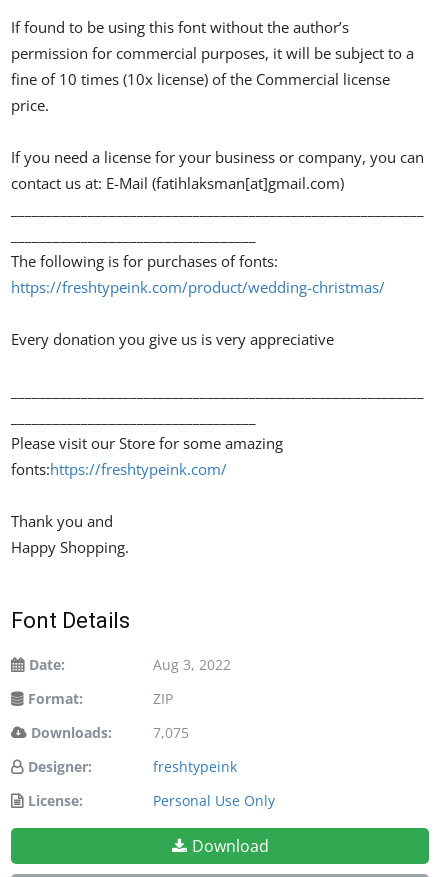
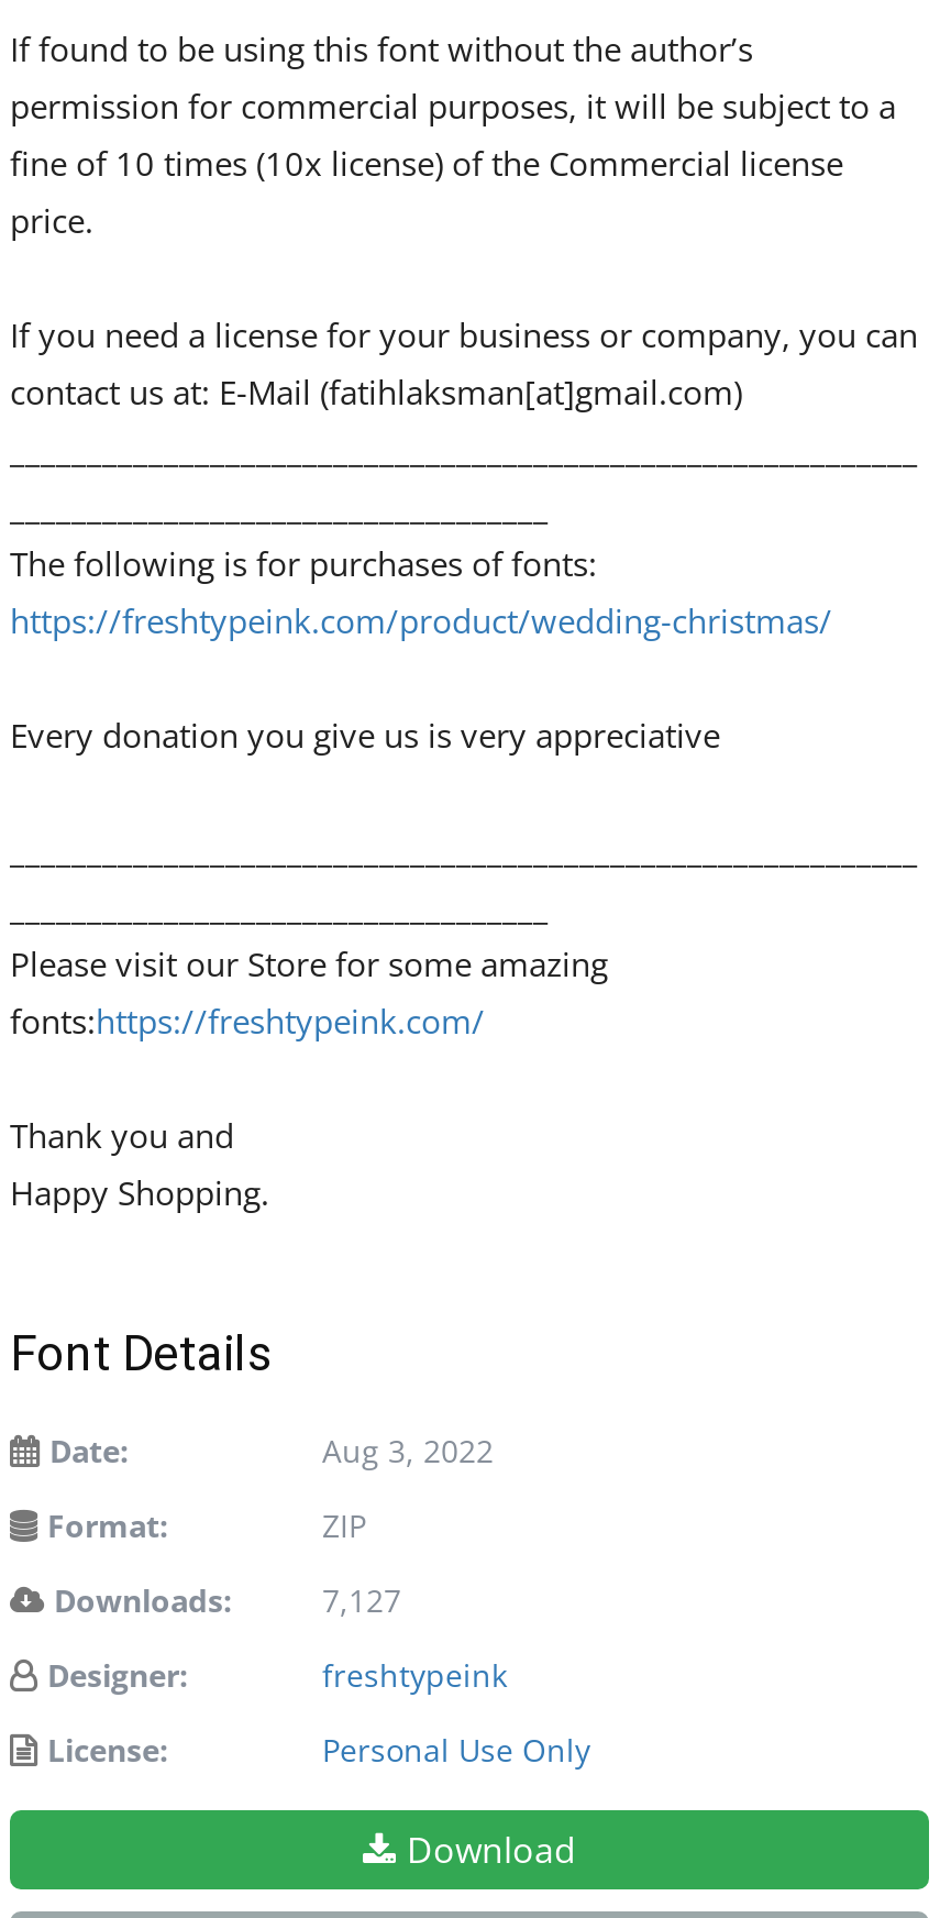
- 7,075
+ 7,127
